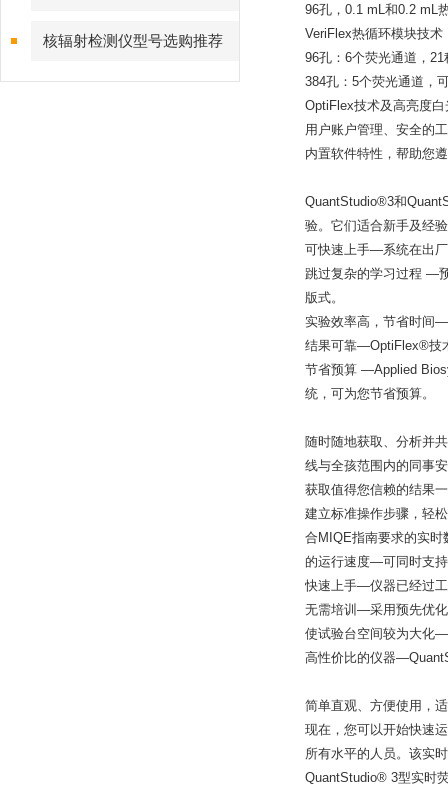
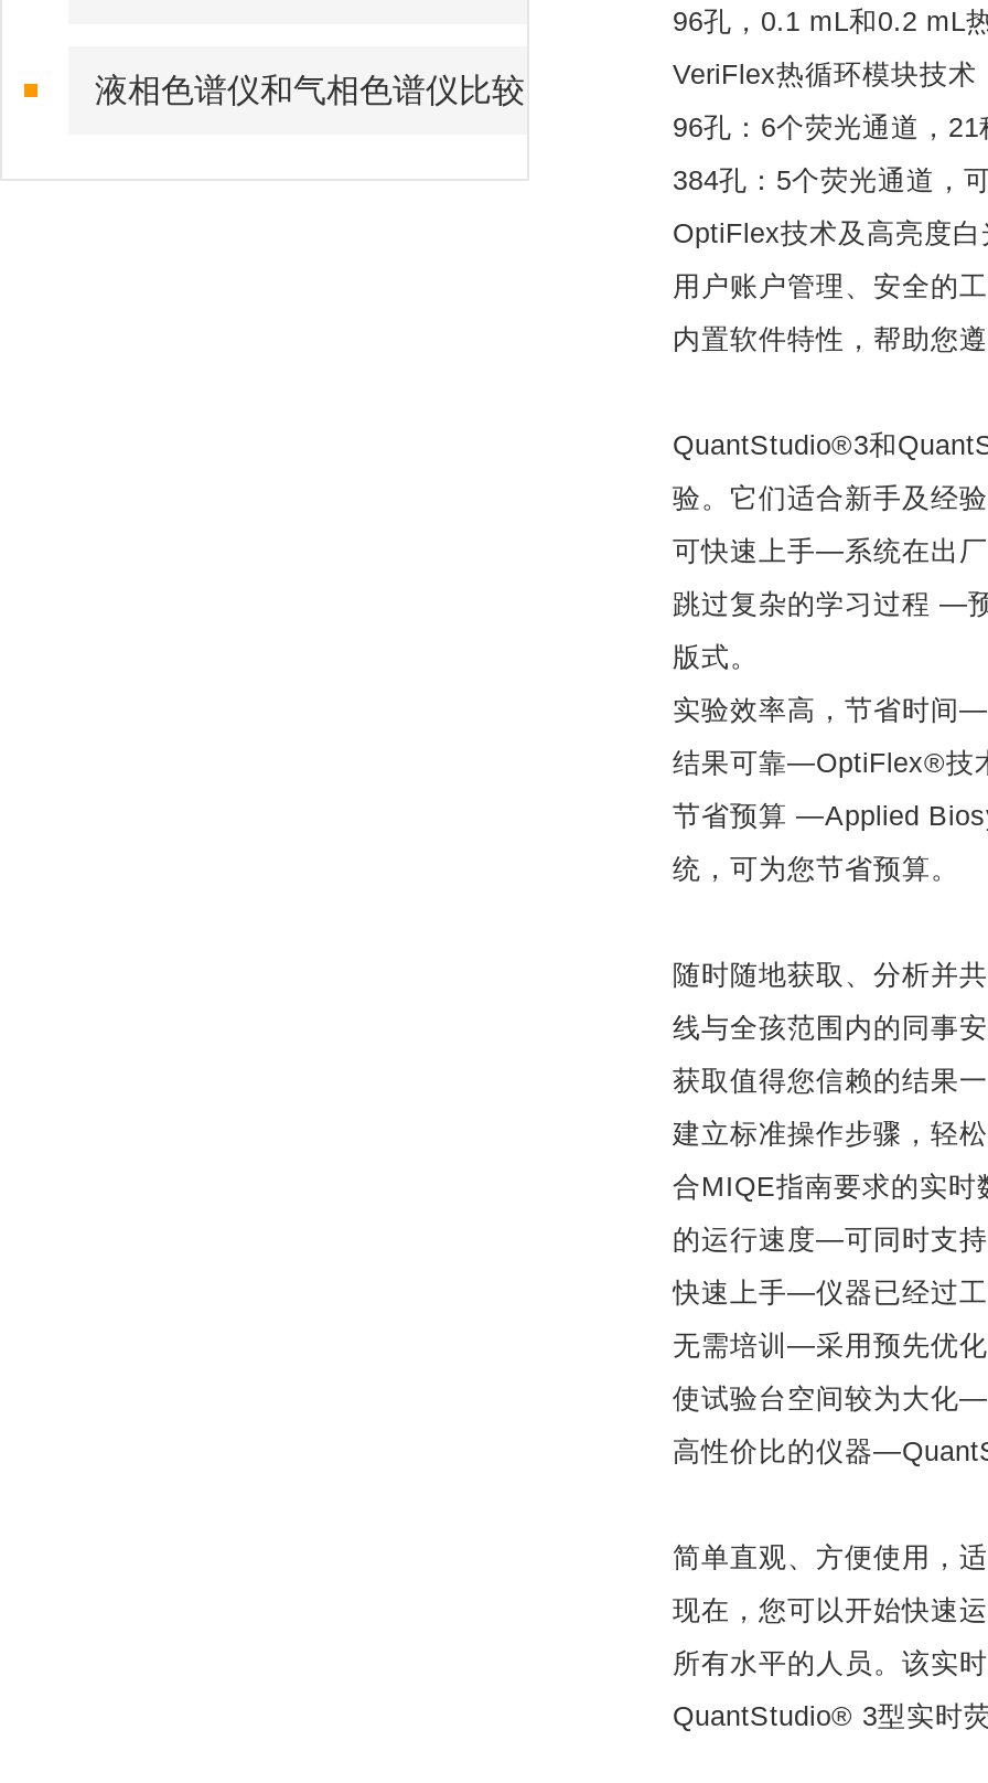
- 核辐射检测仪型号选购推荐
+ 液相色谱仪和气相色谱仪比较
